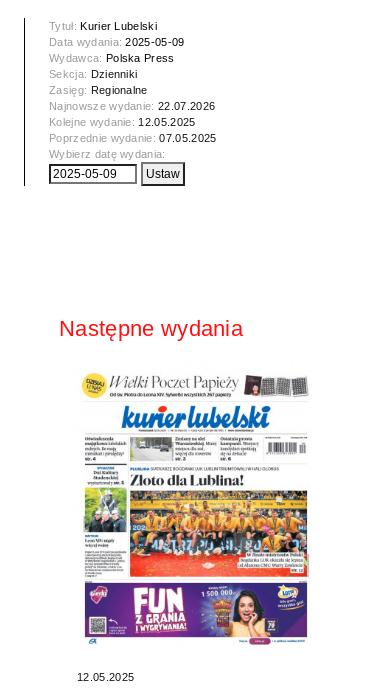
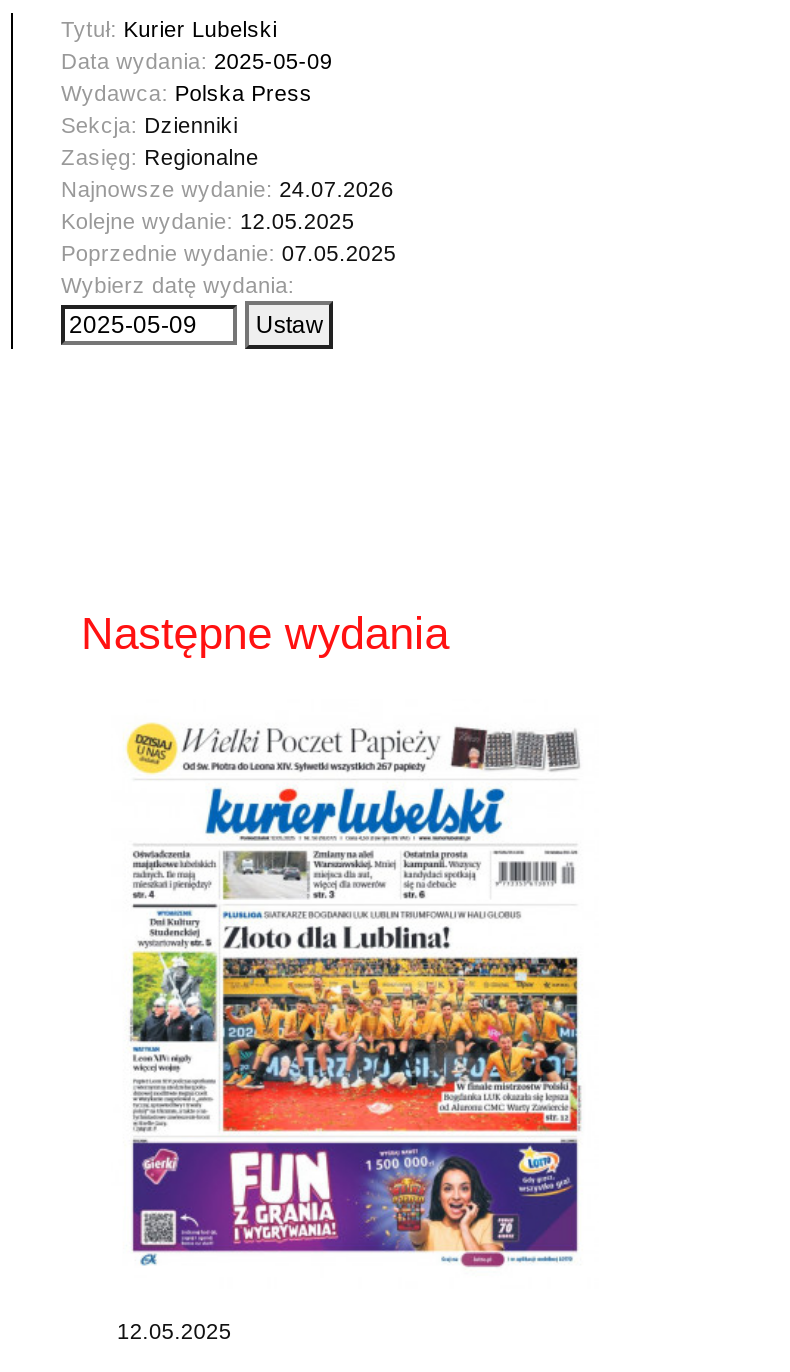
- Najnowsze wydanie: 22.07.2026
+ Najnowsze wydanie: 24.07.2026
